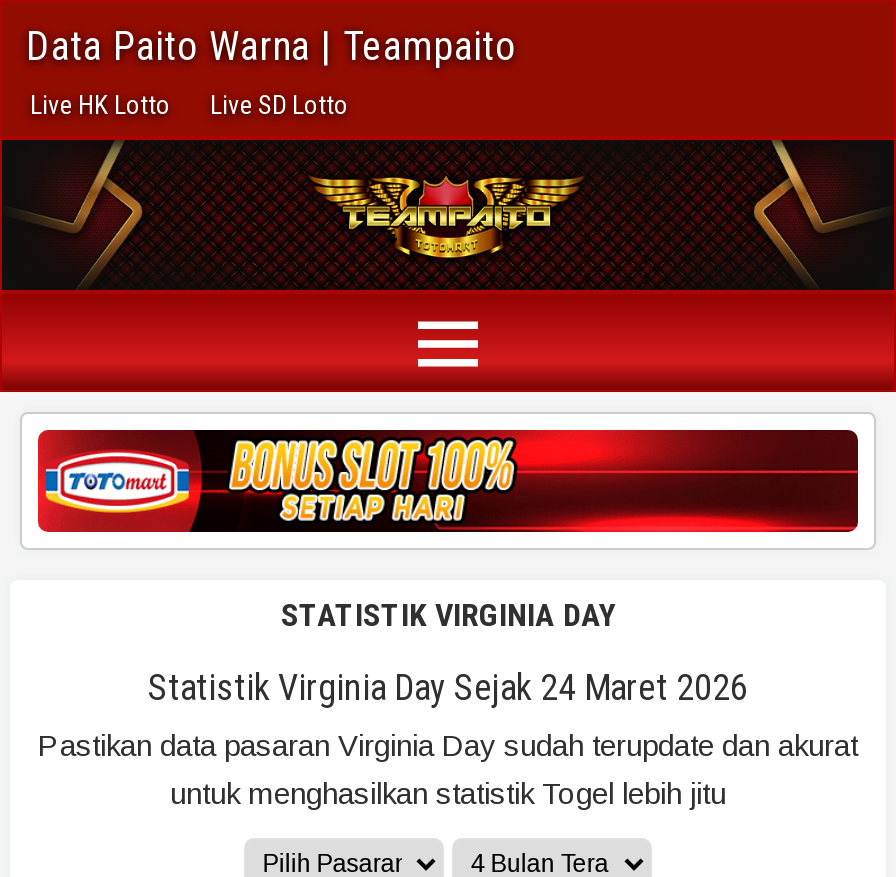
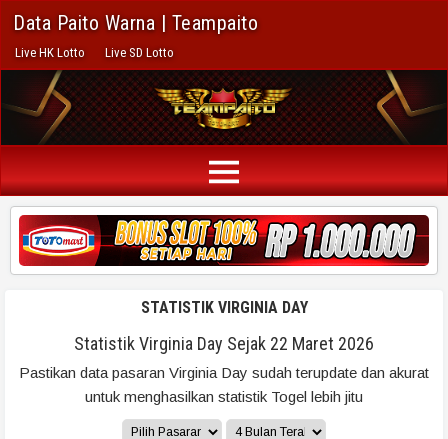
- [image]
+ [image]

- Statistik Virginia Day Sejak 24 Maret 2026
+ Statistik Virginia Day Sejak 22 Maret 2026
